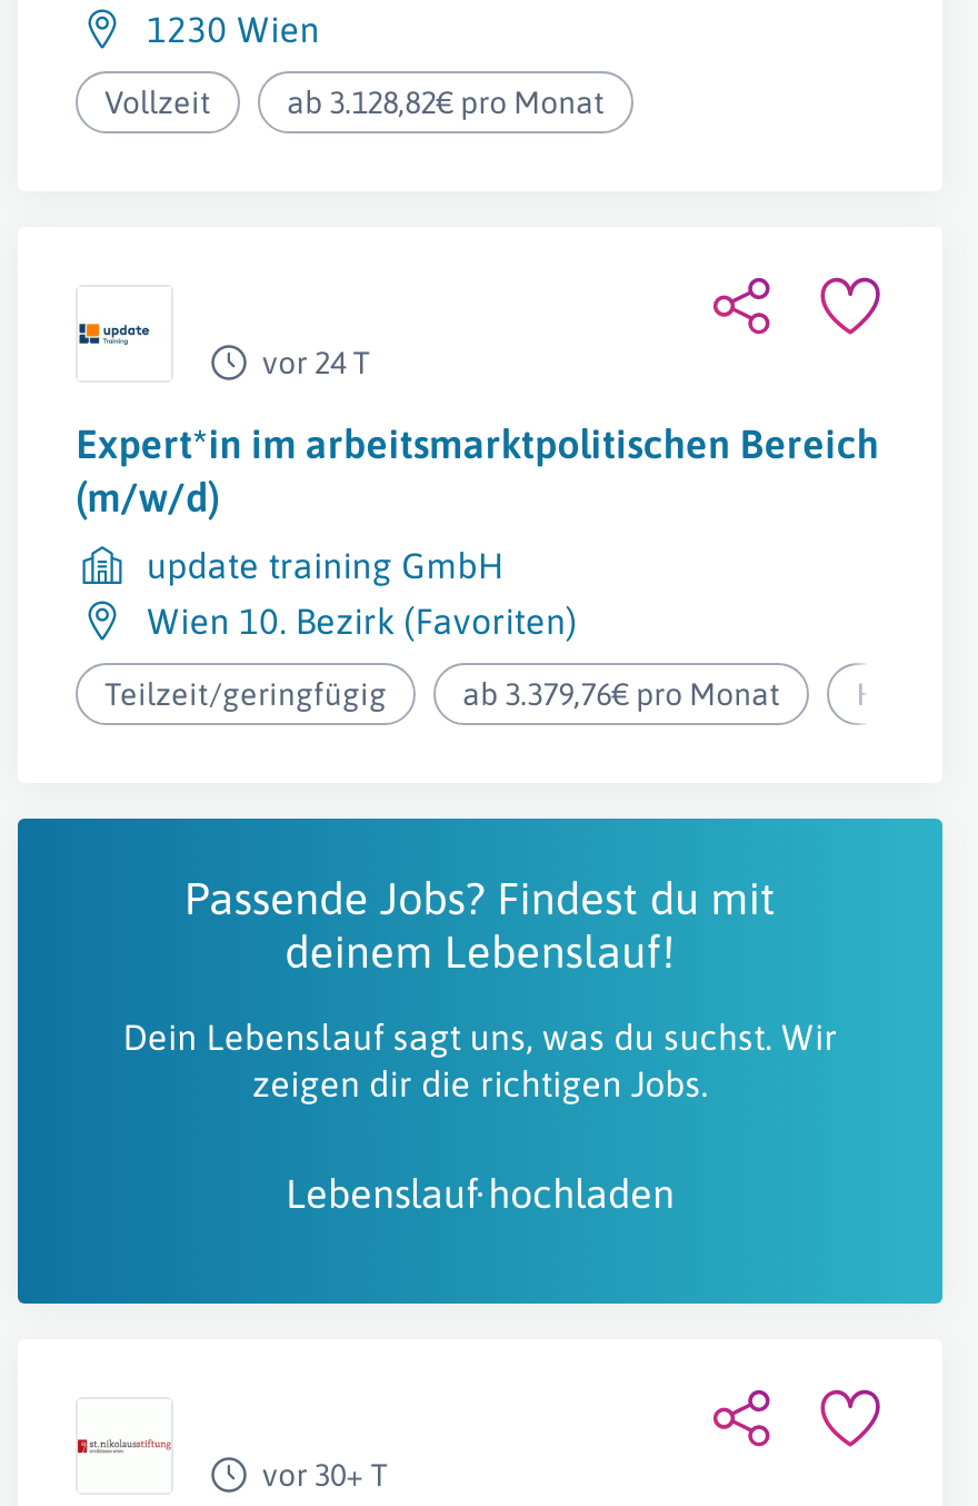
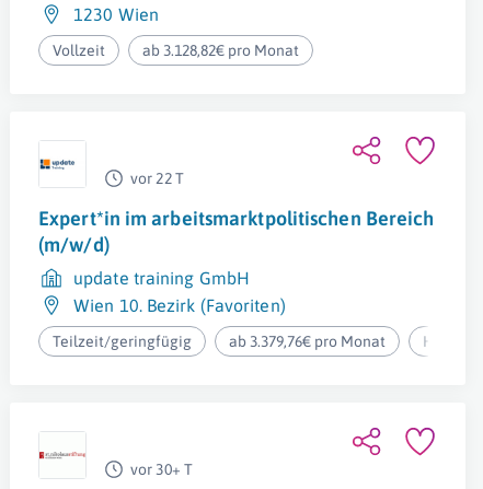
- vor 24 T
+ vor 22 T

- [image]
- Passende Jobs? Findest du mit
- deinem Lebenslauf!
- Dein Lebenslauf sagt uns, was du suchst. Wir
- zeigen dir die richtigen Jobs.
- Lebenslauf hochladen
